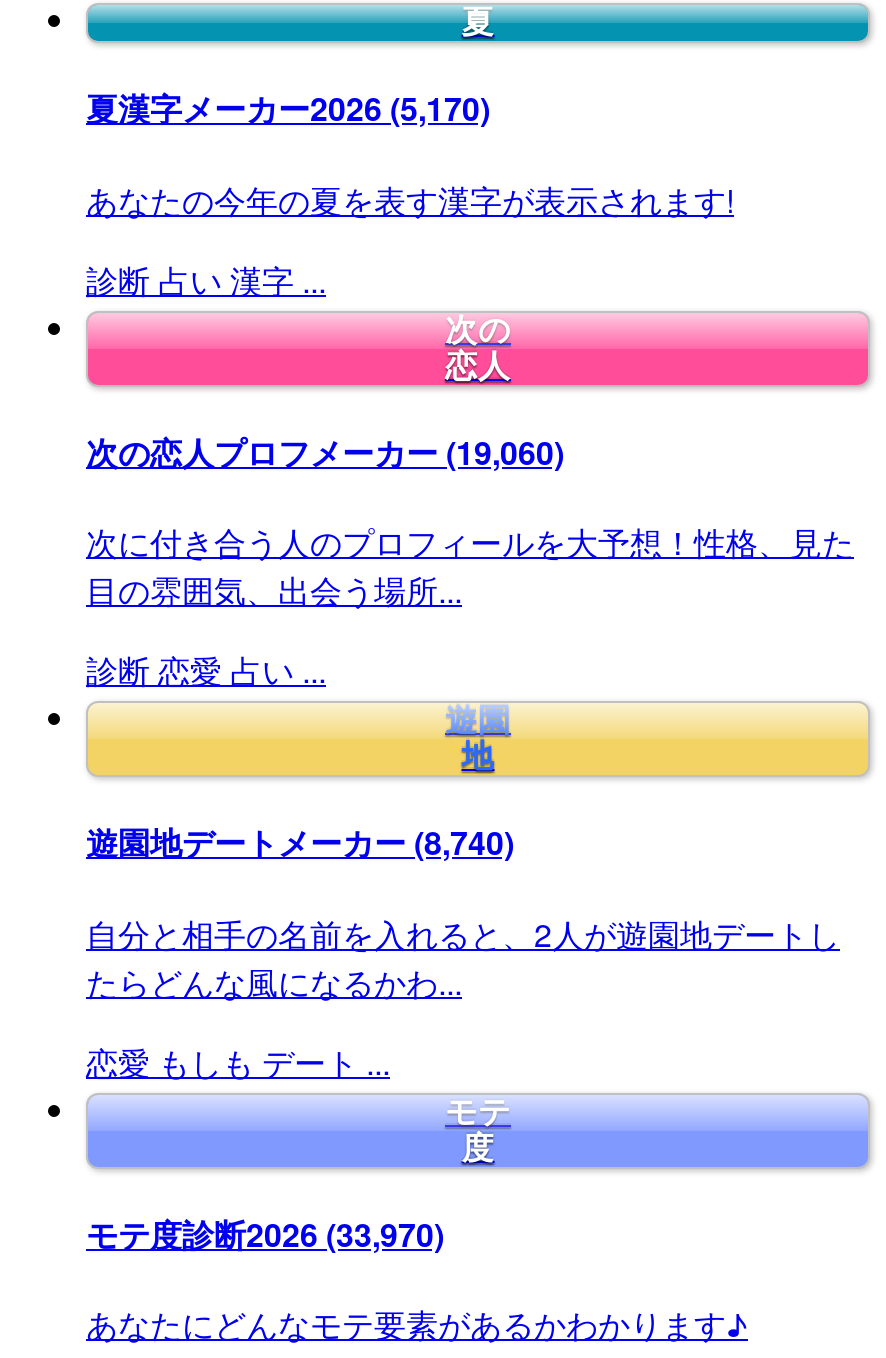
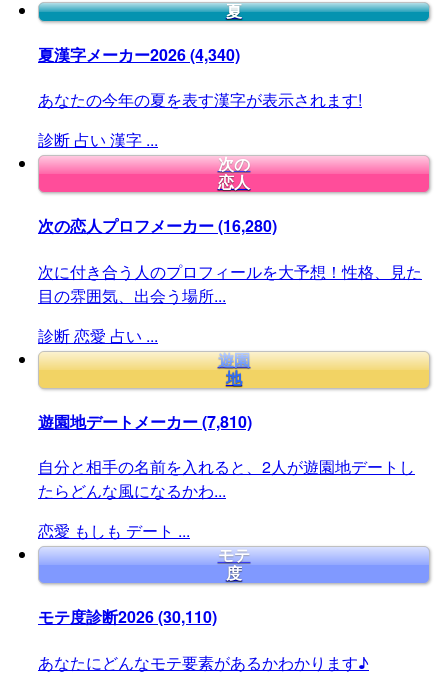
- 夏漢字メーカー2026 (5,170)
+ 夏漢字メーカー2026 (4,340)

- 次の恋人プロフメーカー(19,060)
+ 次の恋人プロフメーカー(16,280)

- 遊園地デートメーカー(8,740)
+ 遊園地デートメーカー(7,810)

- モテ度診断2026 (33,970)
+ モテ度診断2026 (30,110)
